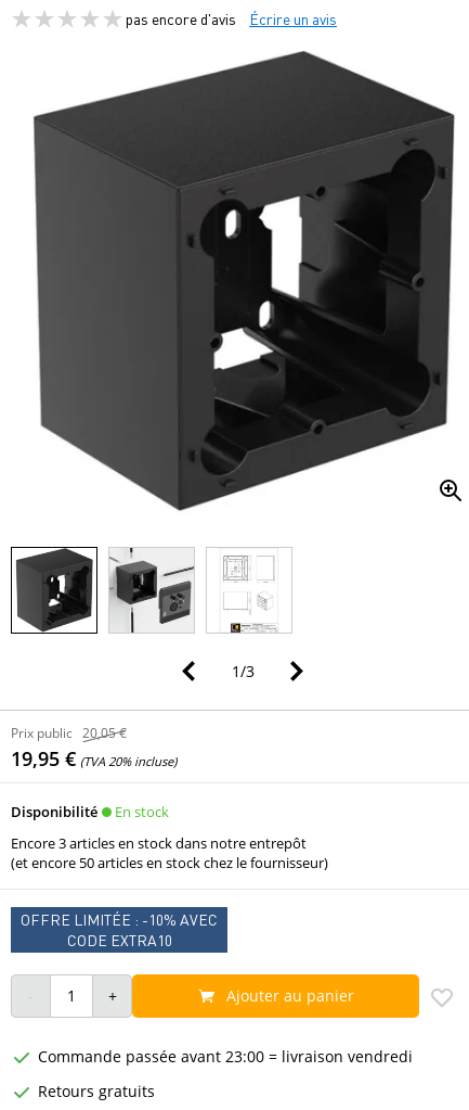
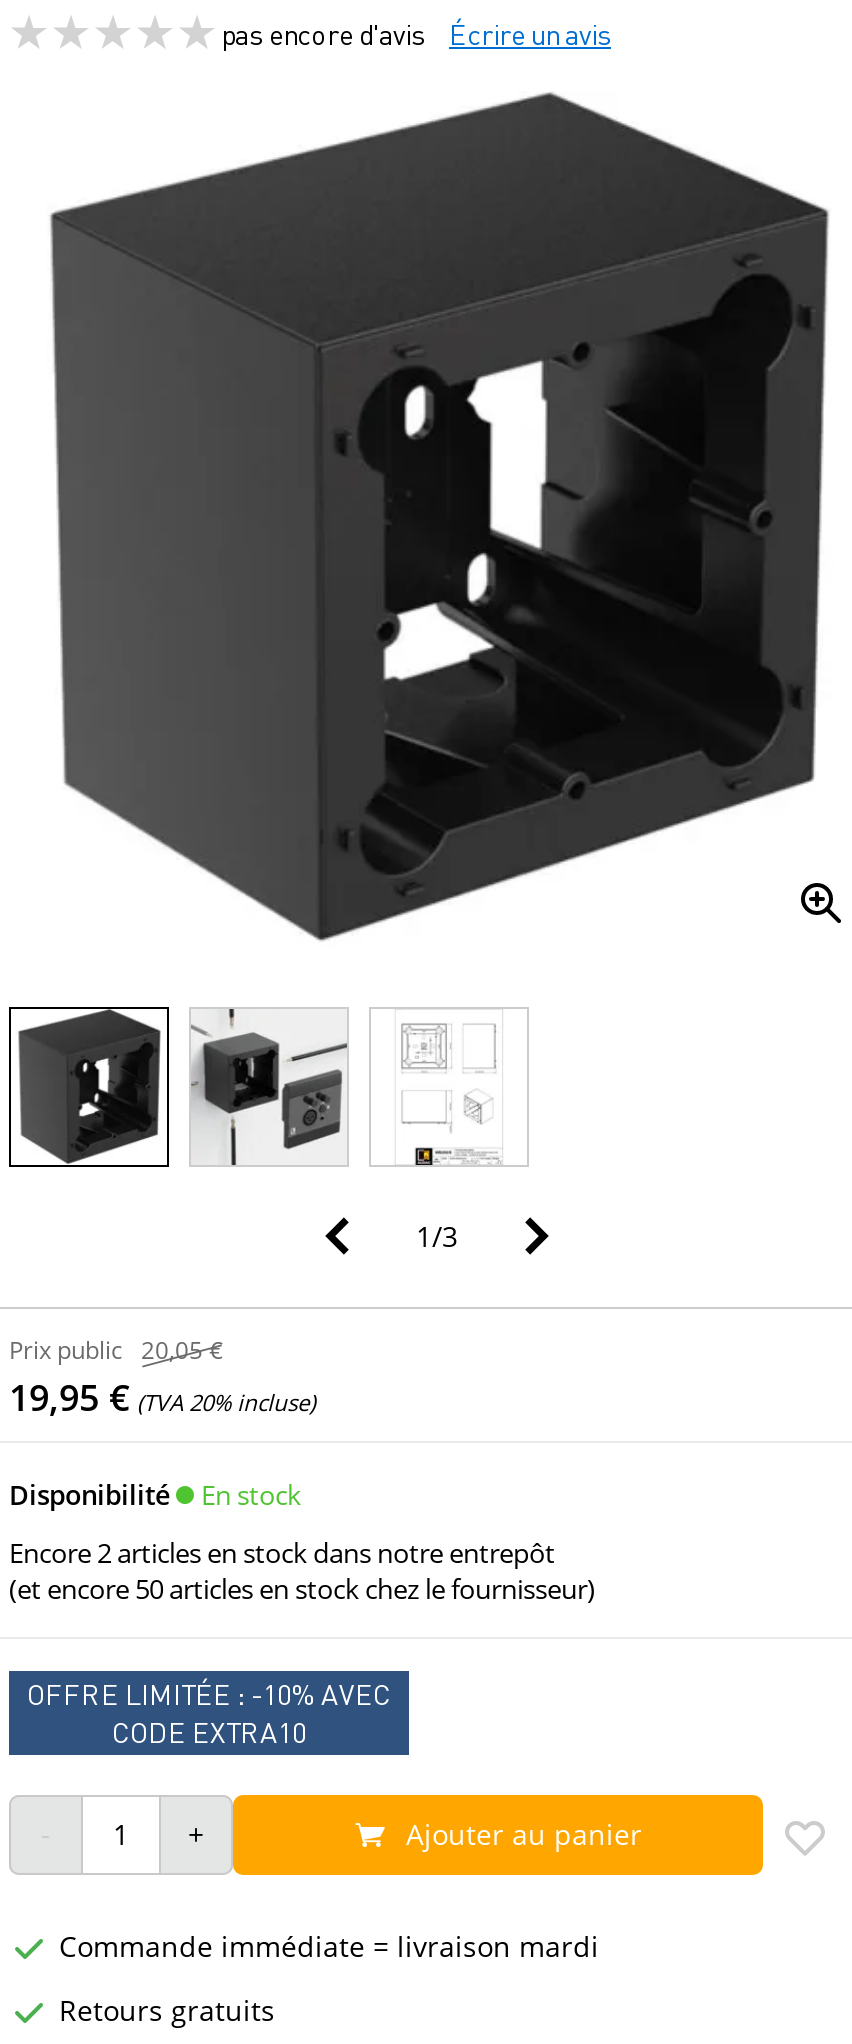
- Encore 3 articles en stock dans notre entrepôt
+ Encore 2 articles en stock dans notre entrepôt

- Commande passée avant 23:00 = livraison vendredi
+ Commande immédiate = livraison mardi
